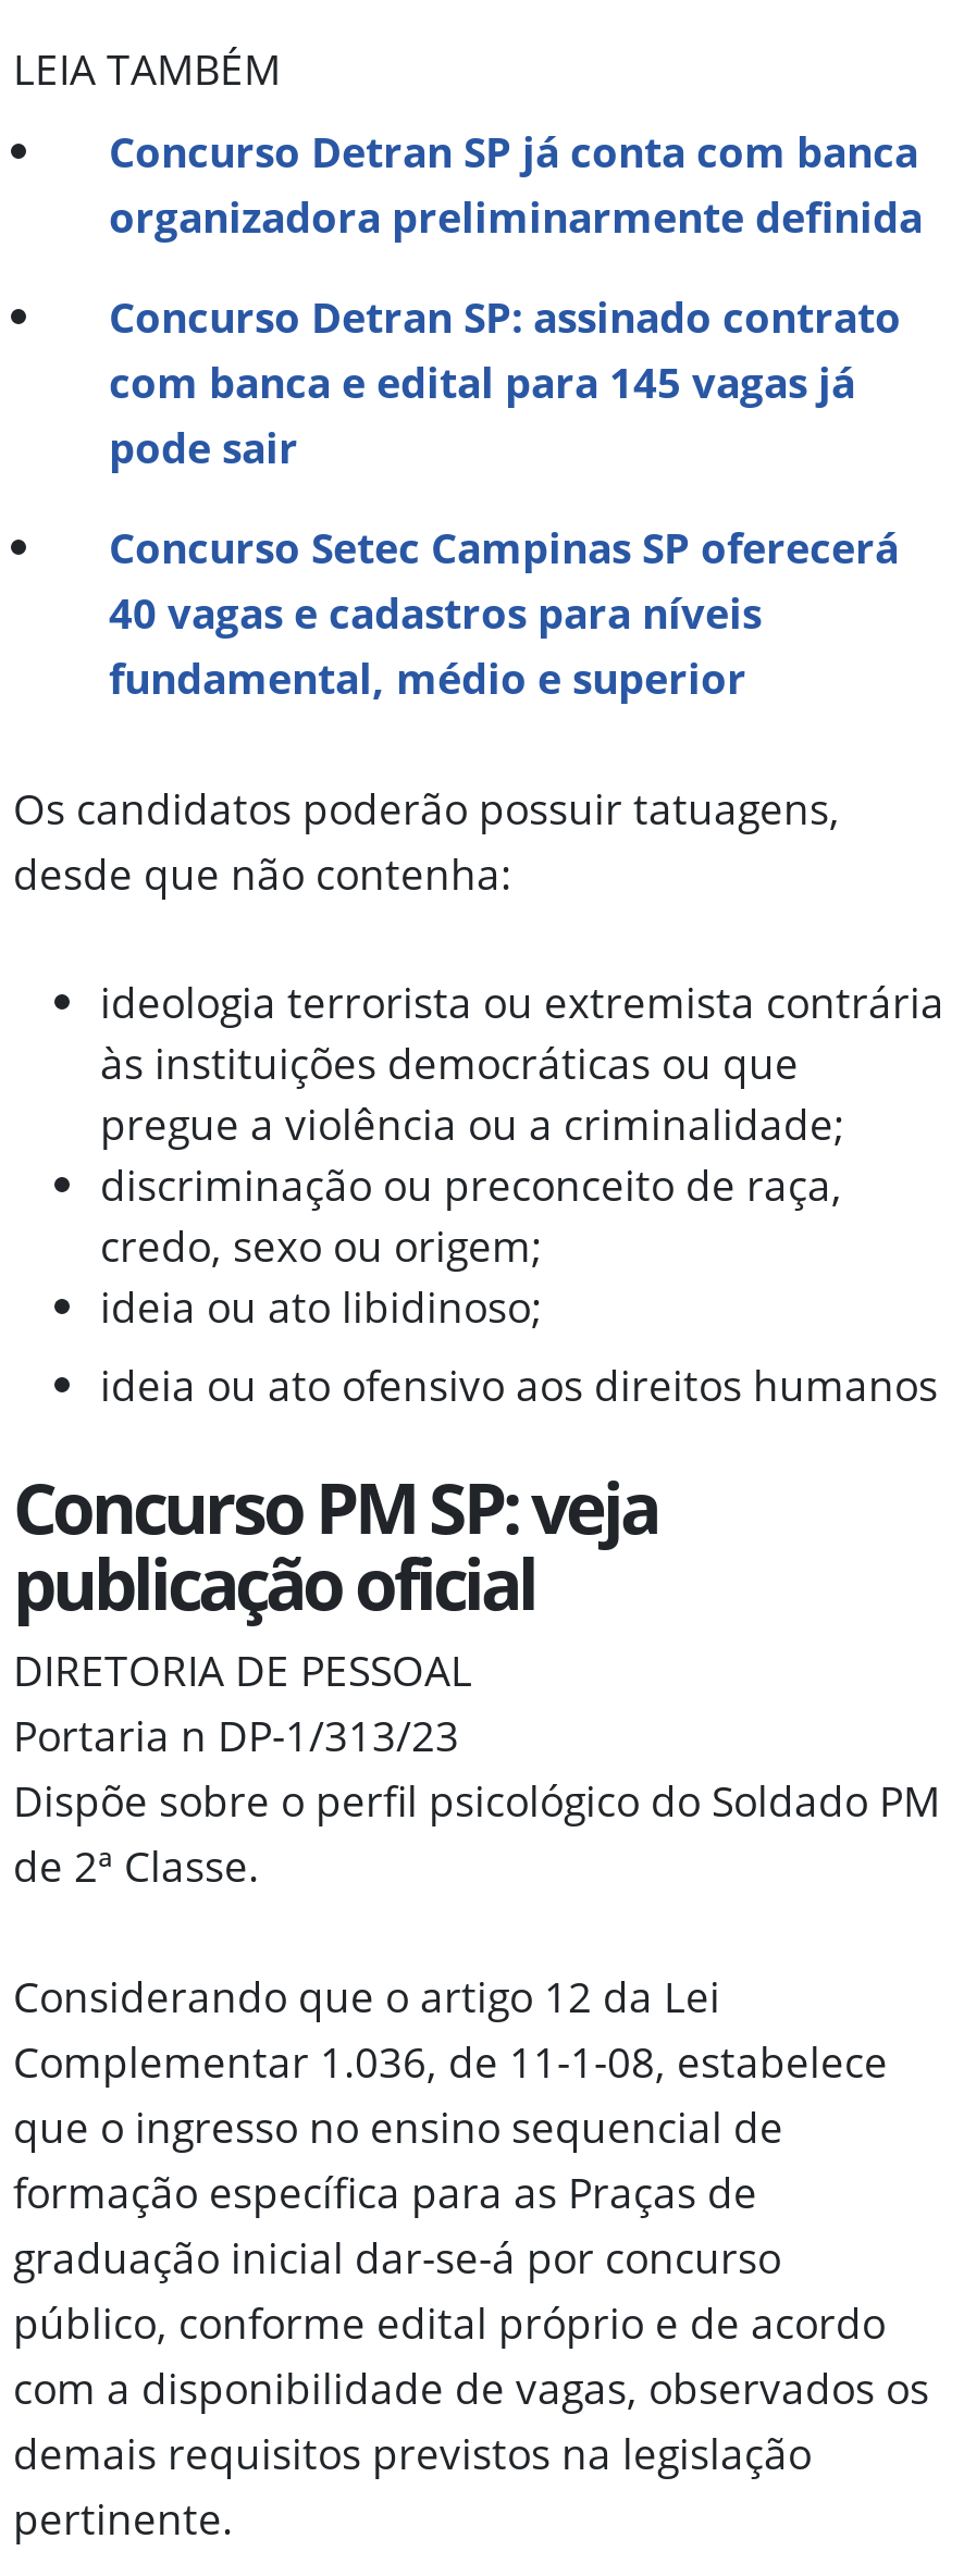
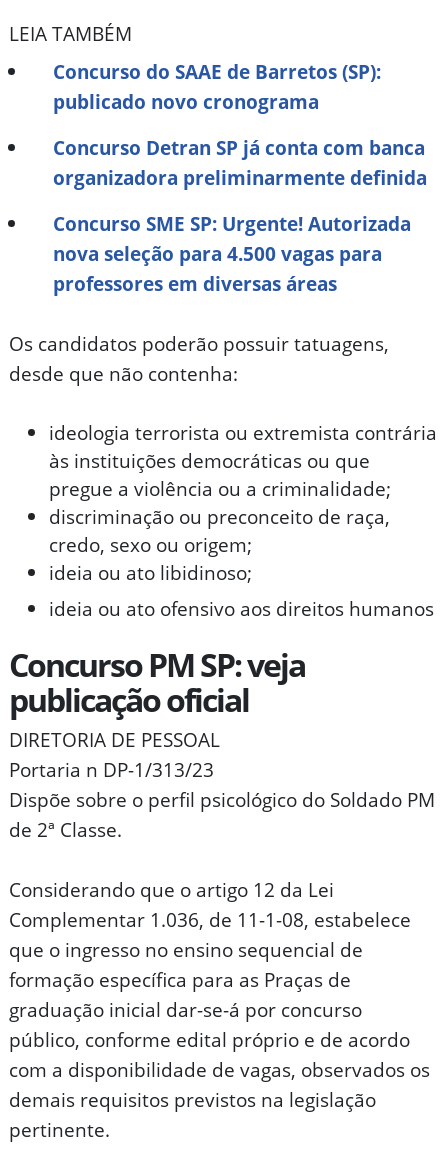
+ Concurso do SAAE de Barretos (SP):
+ publicado novo cronograma

moved down: Concurso Detran SP já conta com banca | organizadora preliminarmente definida

- Concurso Detran SP: assinado contrato
- com banca e edital para 145 vagas já
- pode sair
- Concurso Setec Campinas SP oferecerá
- 40 vagas e cadastros para níveis
- fundamental, médio e superior
+ Concurso SME SP: Urgente! Autorizada
+ nova seleção para 4.500 vagas para
+ professores em diversas áreas
